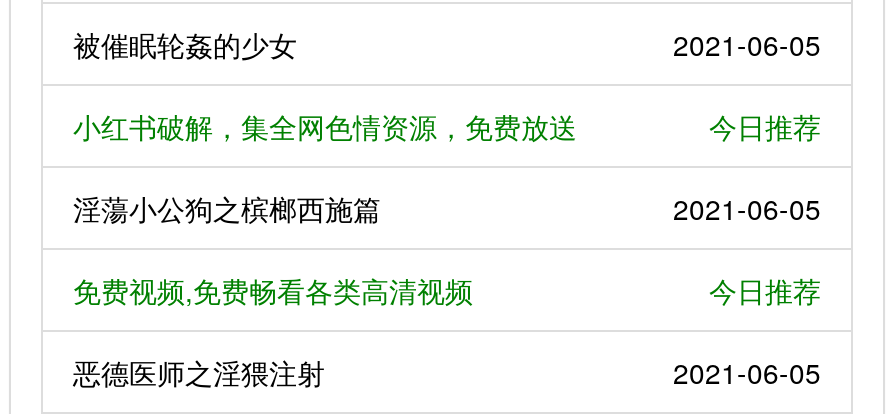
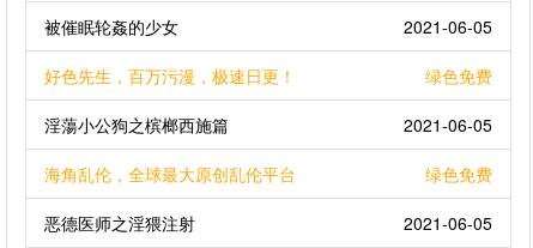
- 今日推荐
- 小红书破解，集全网色情资源，免费放送
+ 绿色免费
+ 好色先生，百万污漫，极速日更！

- 今日推荐
- 免费视频,免费畅看各类高清视频
+ 绿色免费
+ 海角乱伦，全球最大原创乱伦平台
